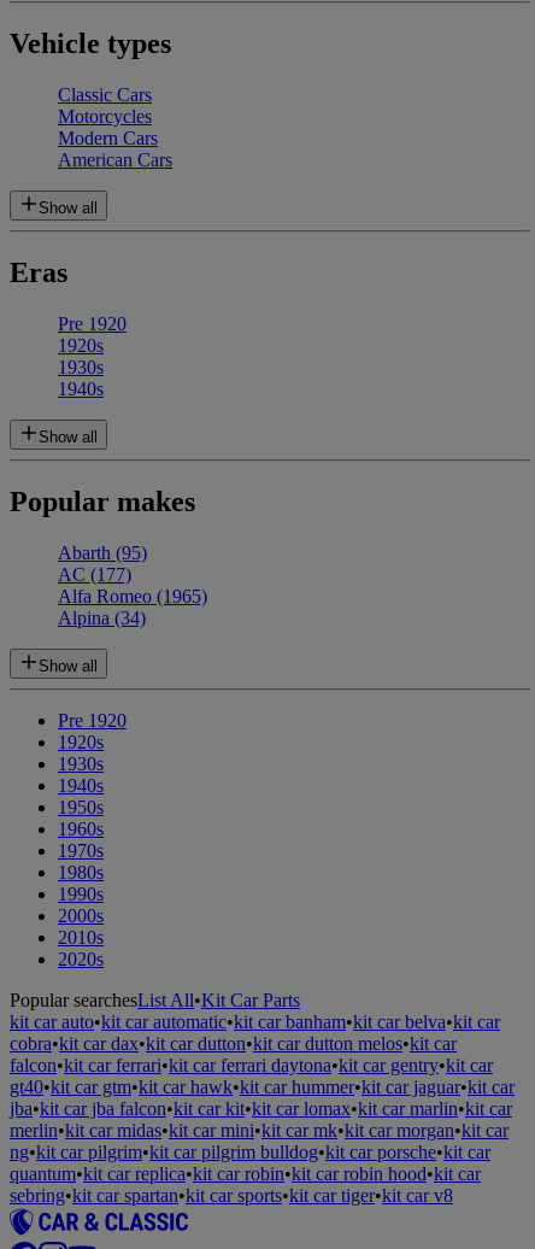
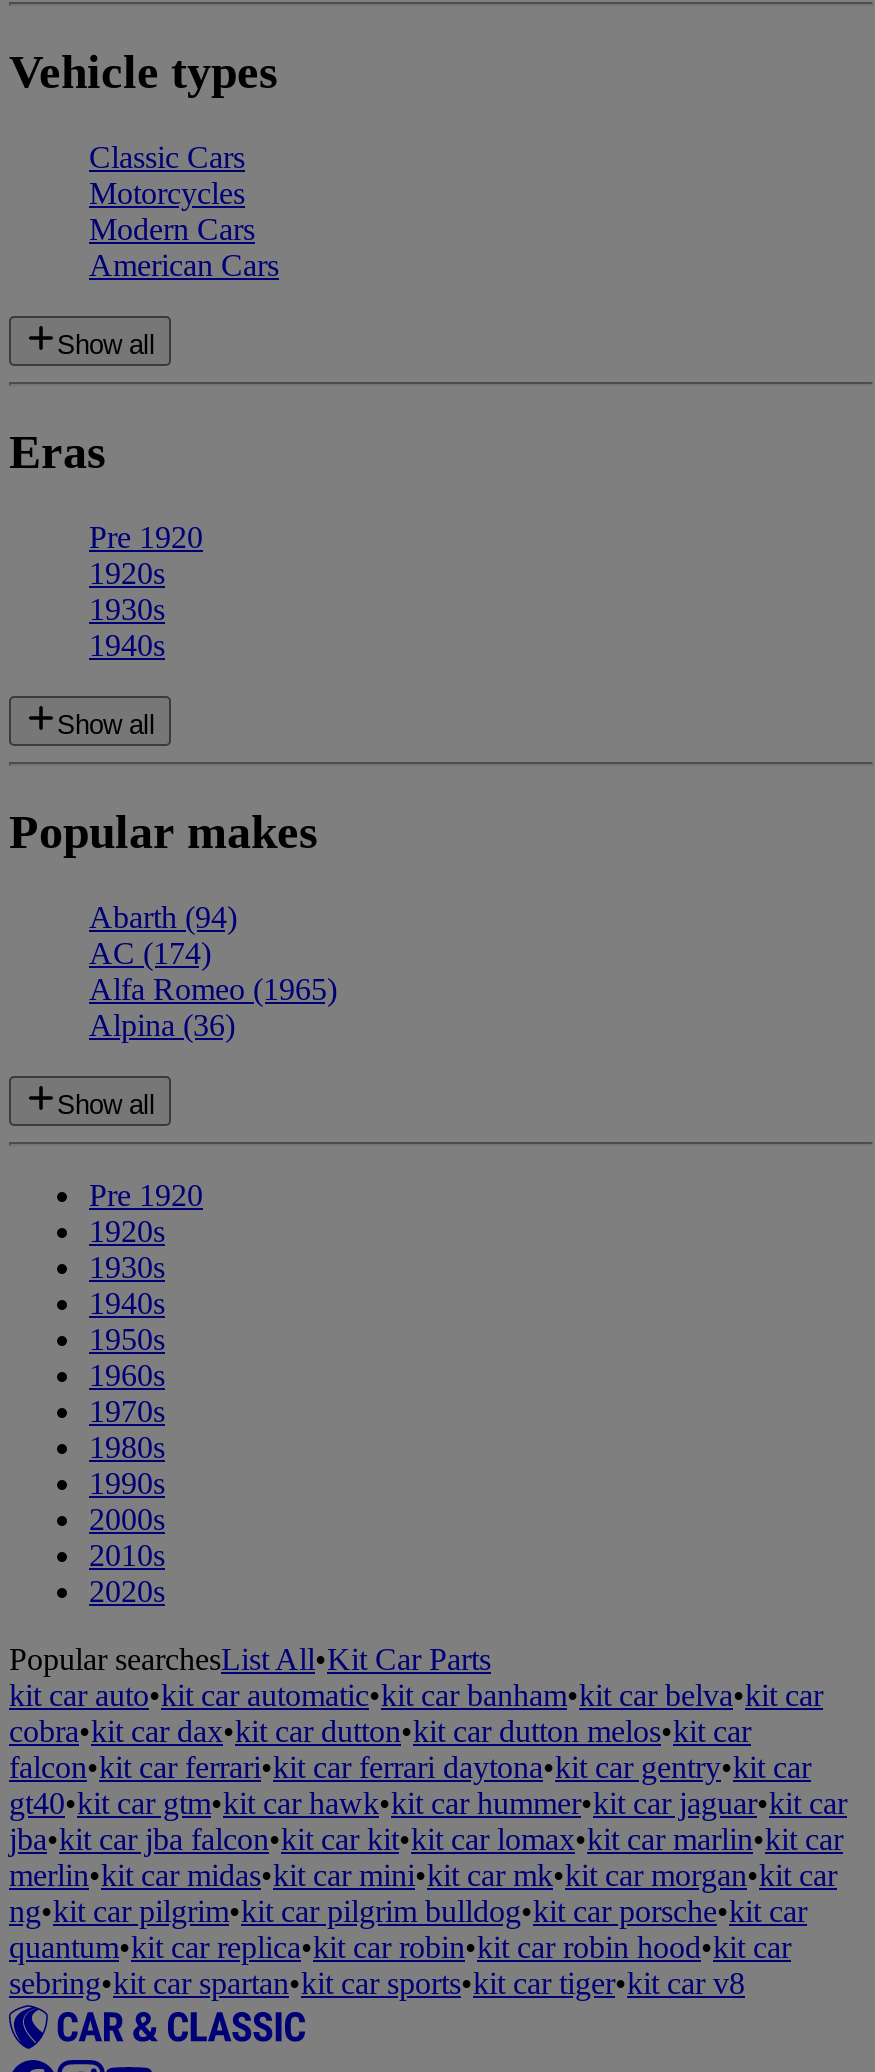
- Abarth (95)
+ Abarth (94)

- AC (177)
+ AC (174)

- Alpina (34)
+ Alpina (36)
